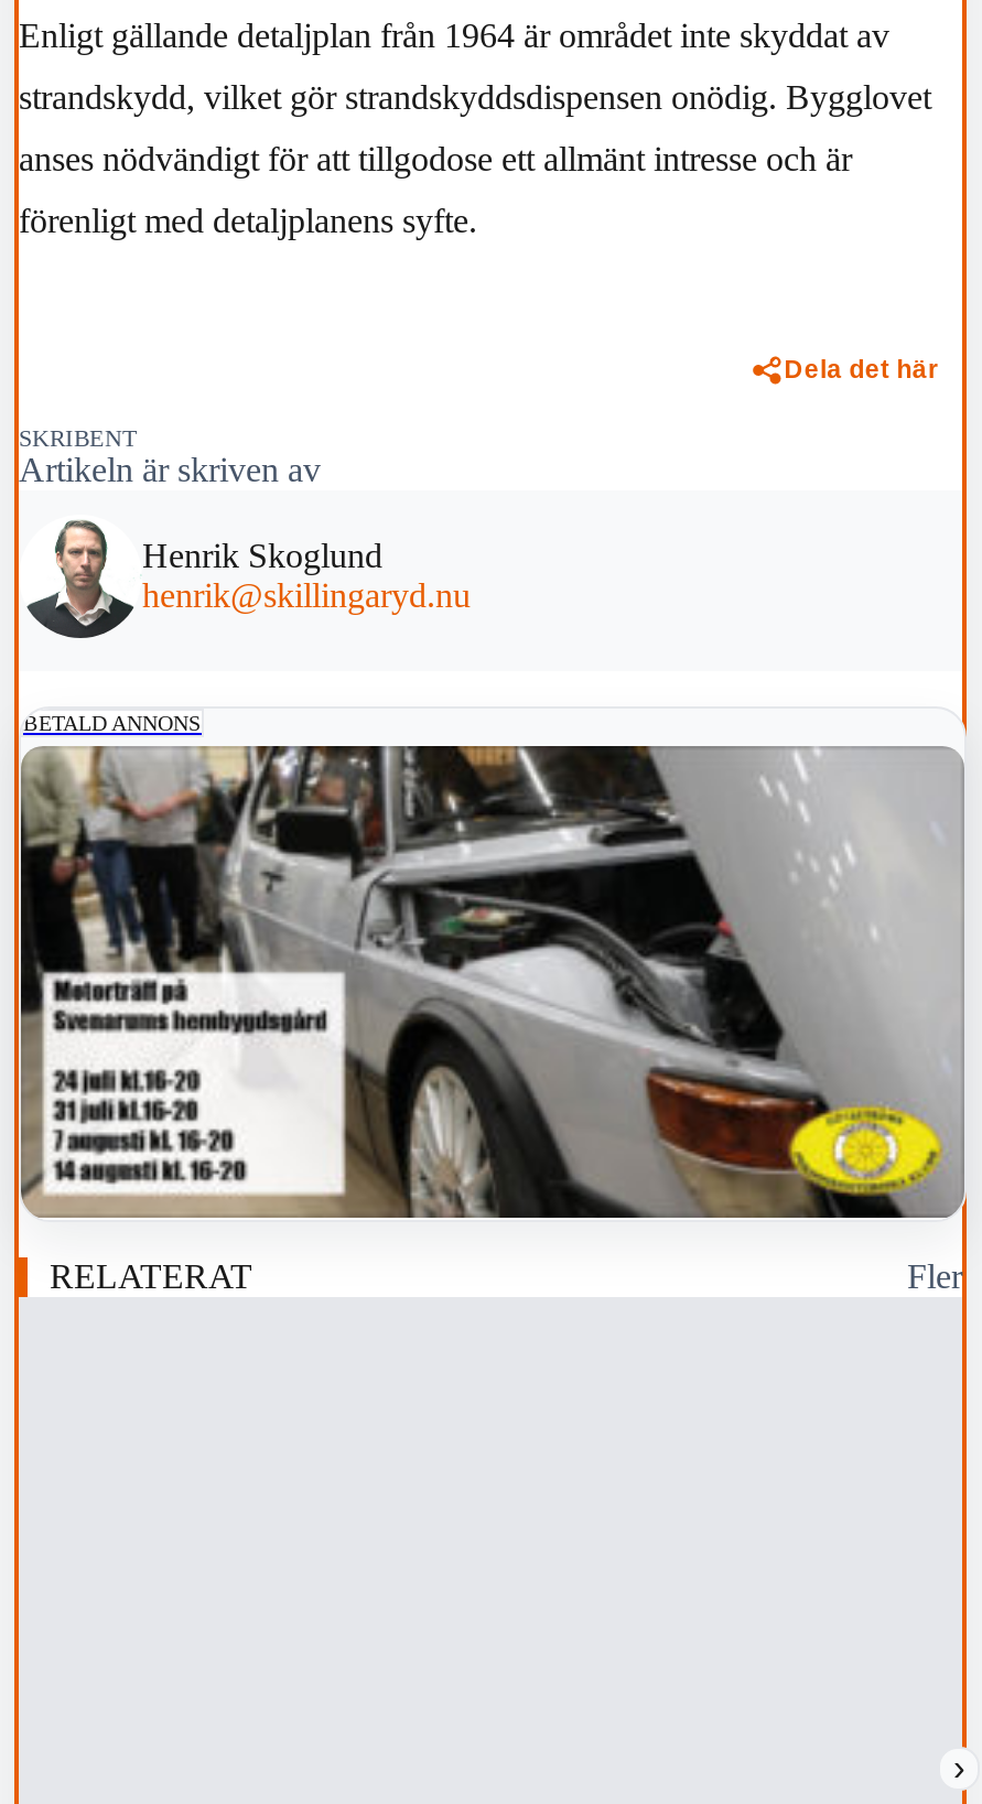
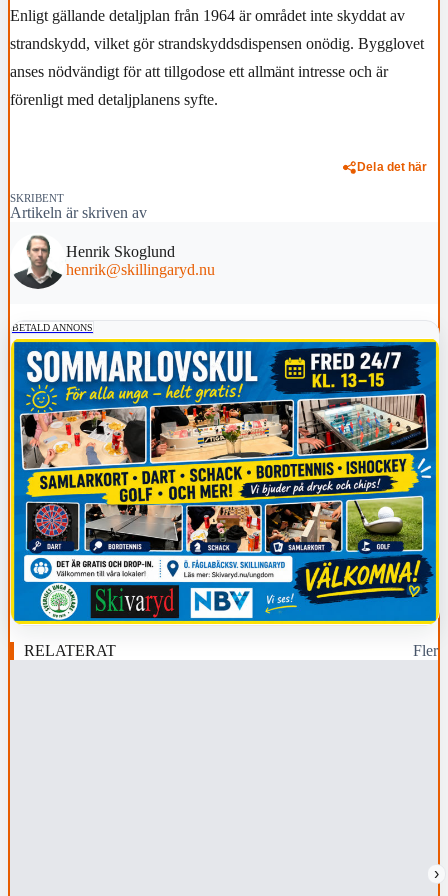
- [image]
+ [image]
